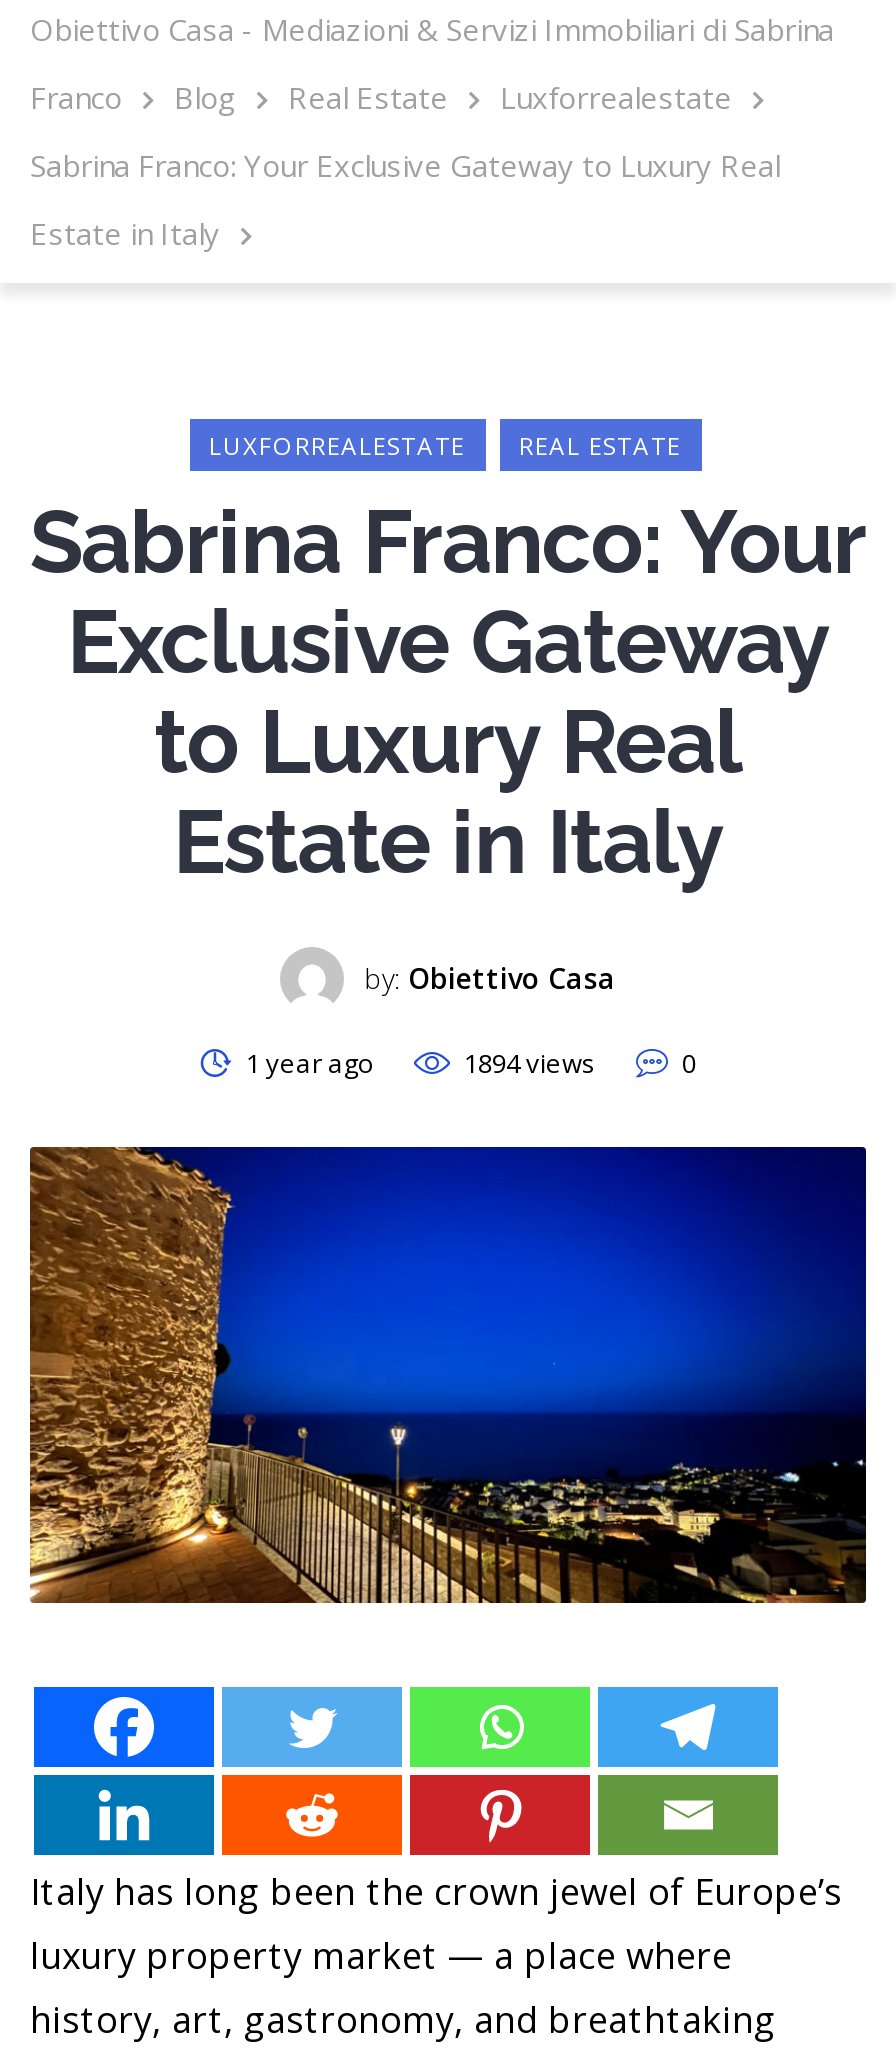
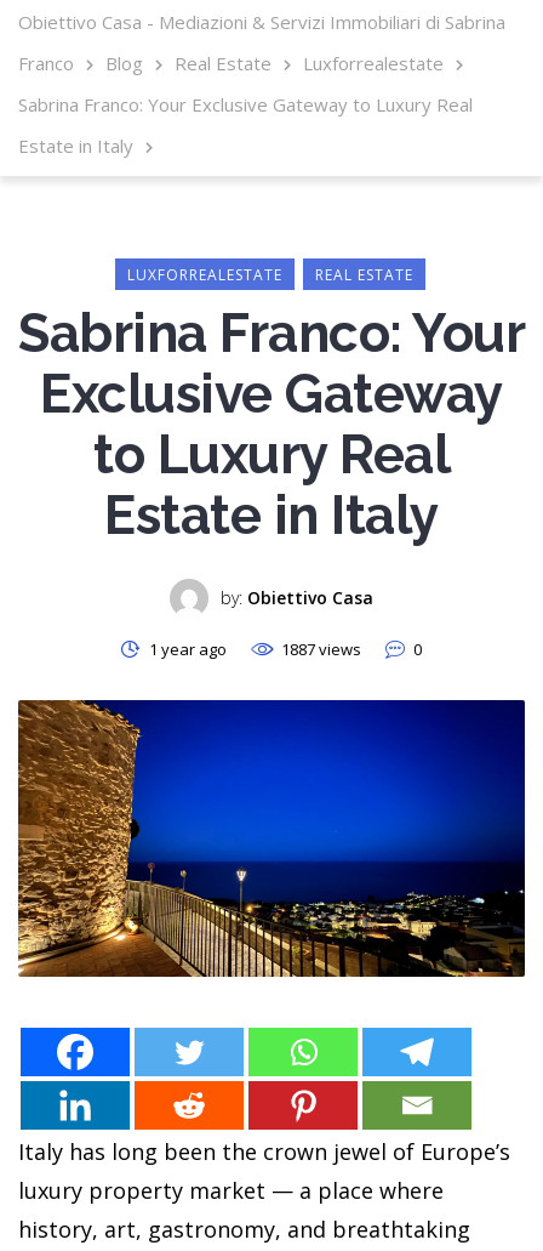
- 1894 views
+ 1887 views
